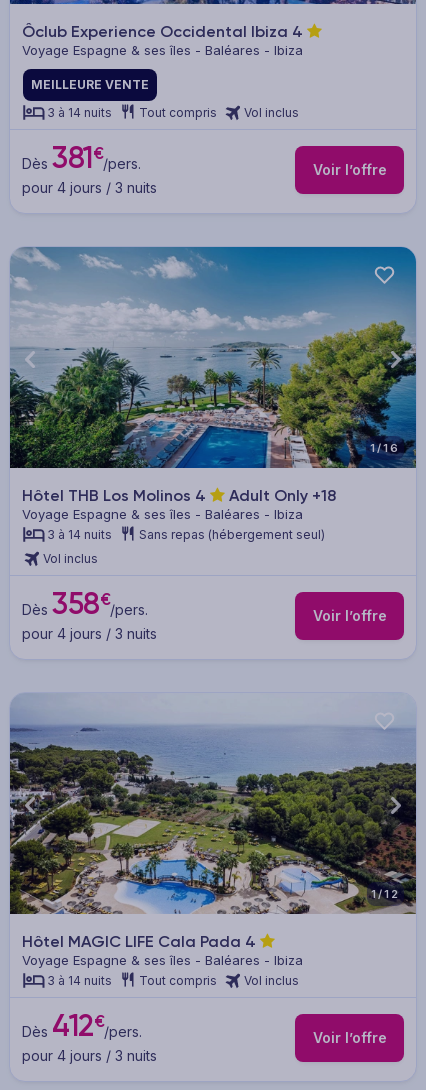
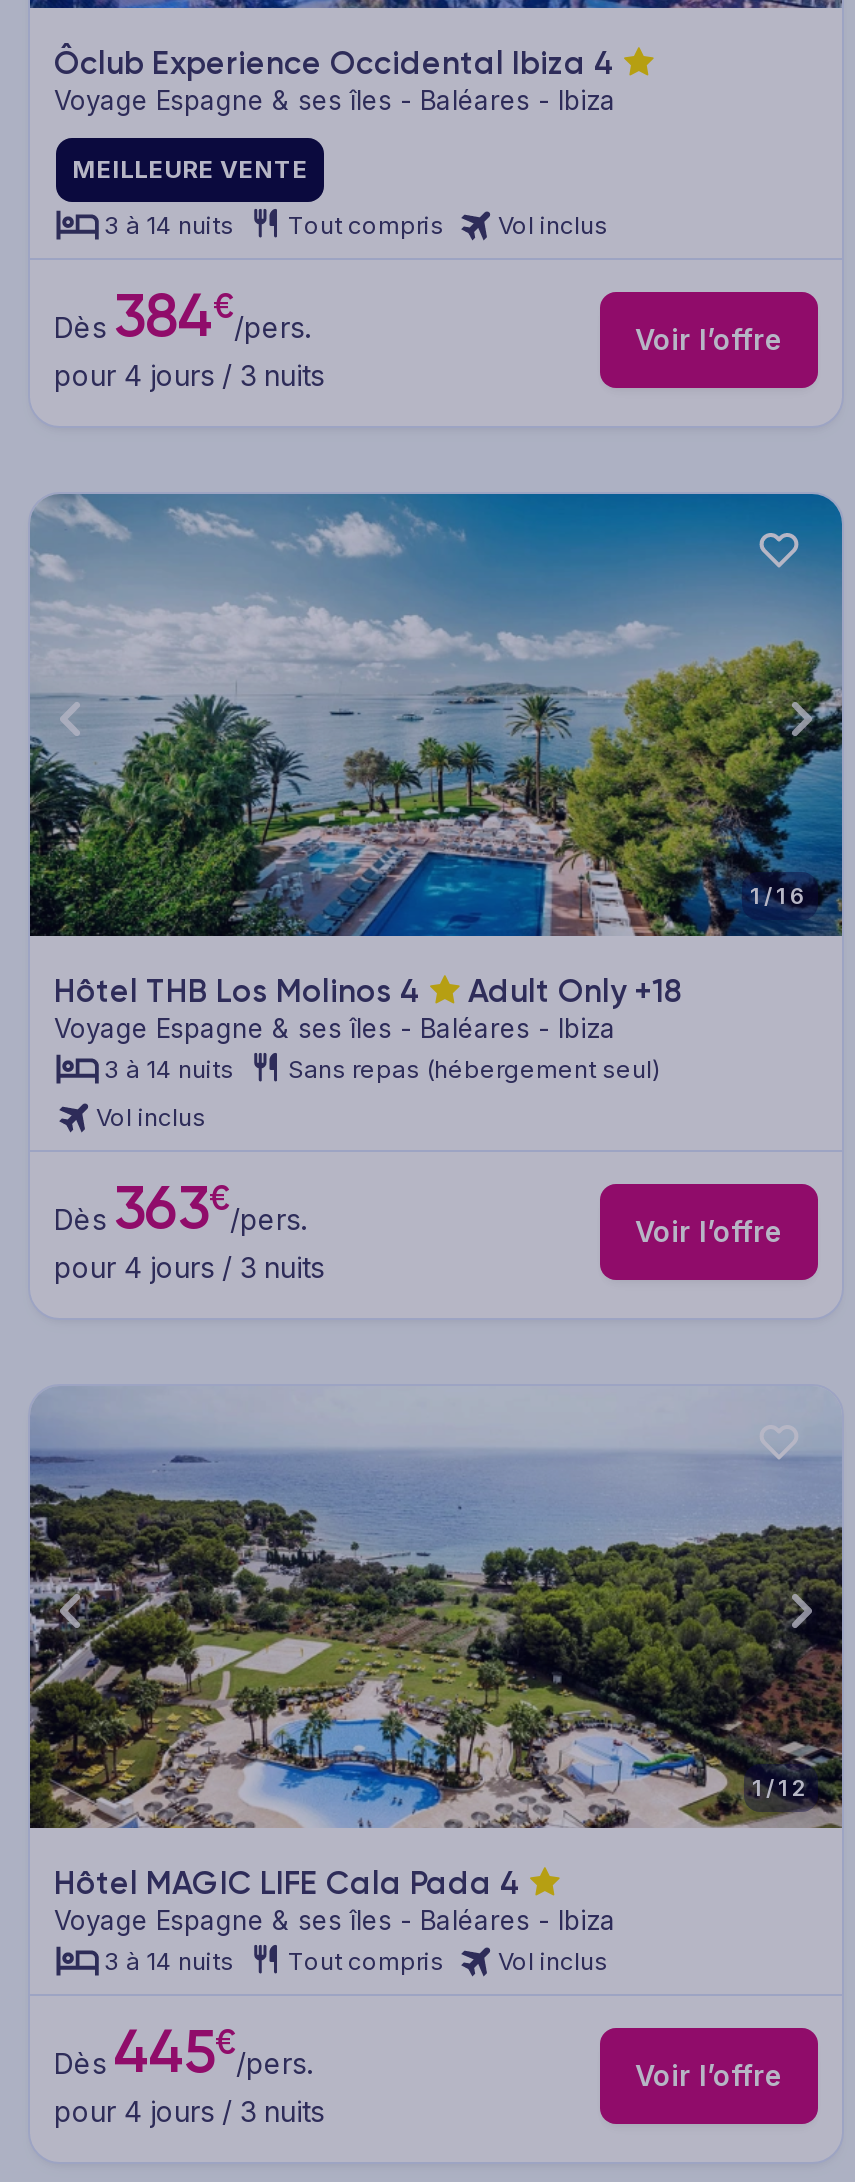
- Dès 381€/pers.
+ Dès 384€/pers.

- Dès 358€/pers.
+ Dès 363€/pers.

- Dès 412€/pers.
+ Dès 445€/pers.
